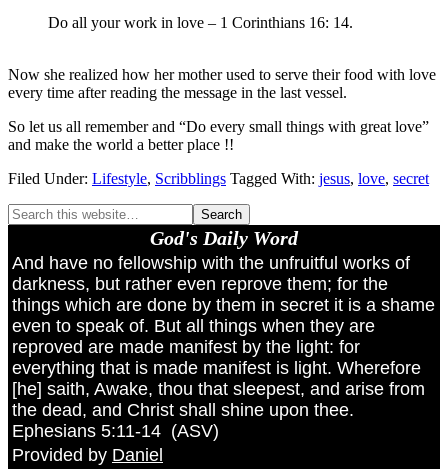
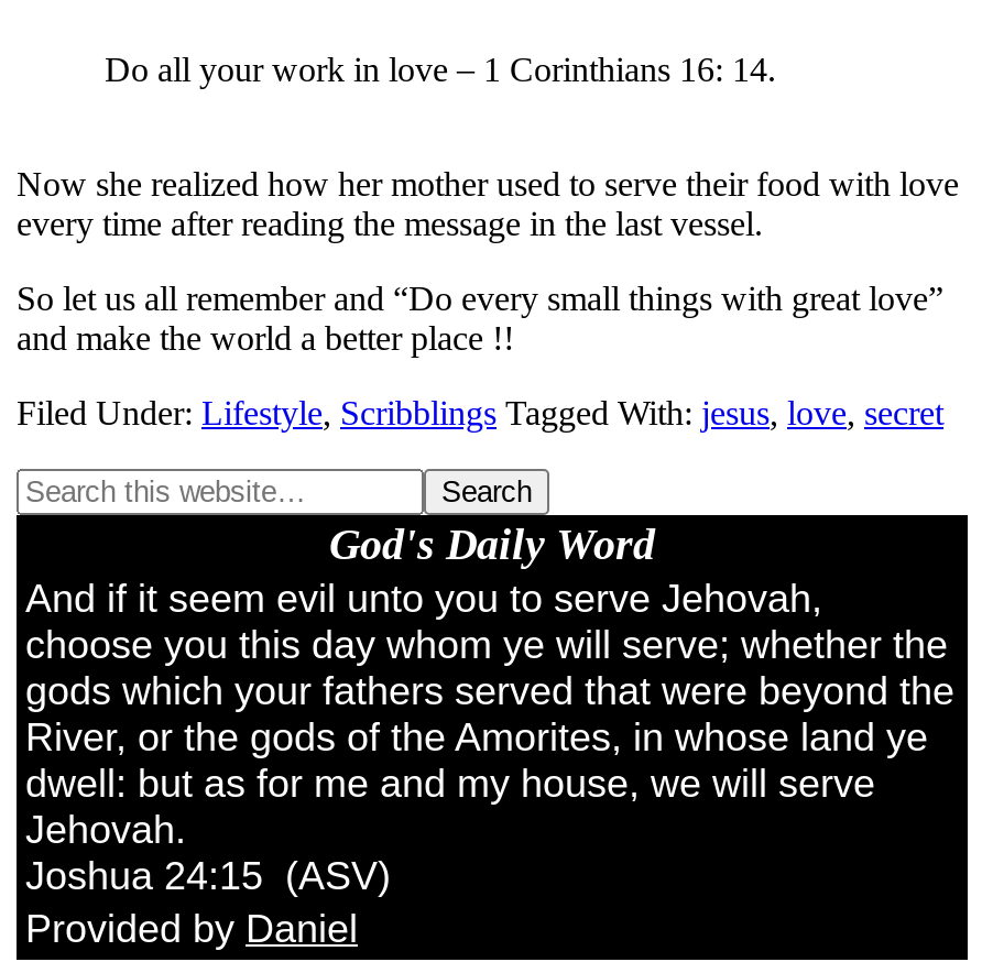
- And have no fellowship with the unfruitful works of
- darkness, but rather even reprove them; for the
- things which are done by them in secret it is a shame
- even to speak of. But all things when they are
- reproved are made manifest by the light: for
- everything that is made manifest is light. Wherefore
- [he] saith, Awake, thou that sleepest, and arise from
- the dead, and Christ shall shine upon thee.
- Ephesians 5:11-14 (ASV)
+ And if it seem evil unto you to serve Jehovah,
+ choose you this day whom ye will serve; whether the
+ gods which your fathers served that were beyond the
+ River, or the gods of the Amorites, in whose land ye
+ dwell: but as for me and my house, we will serve
+ Jehovah.
+ Joshua 24:15 (ASV)
